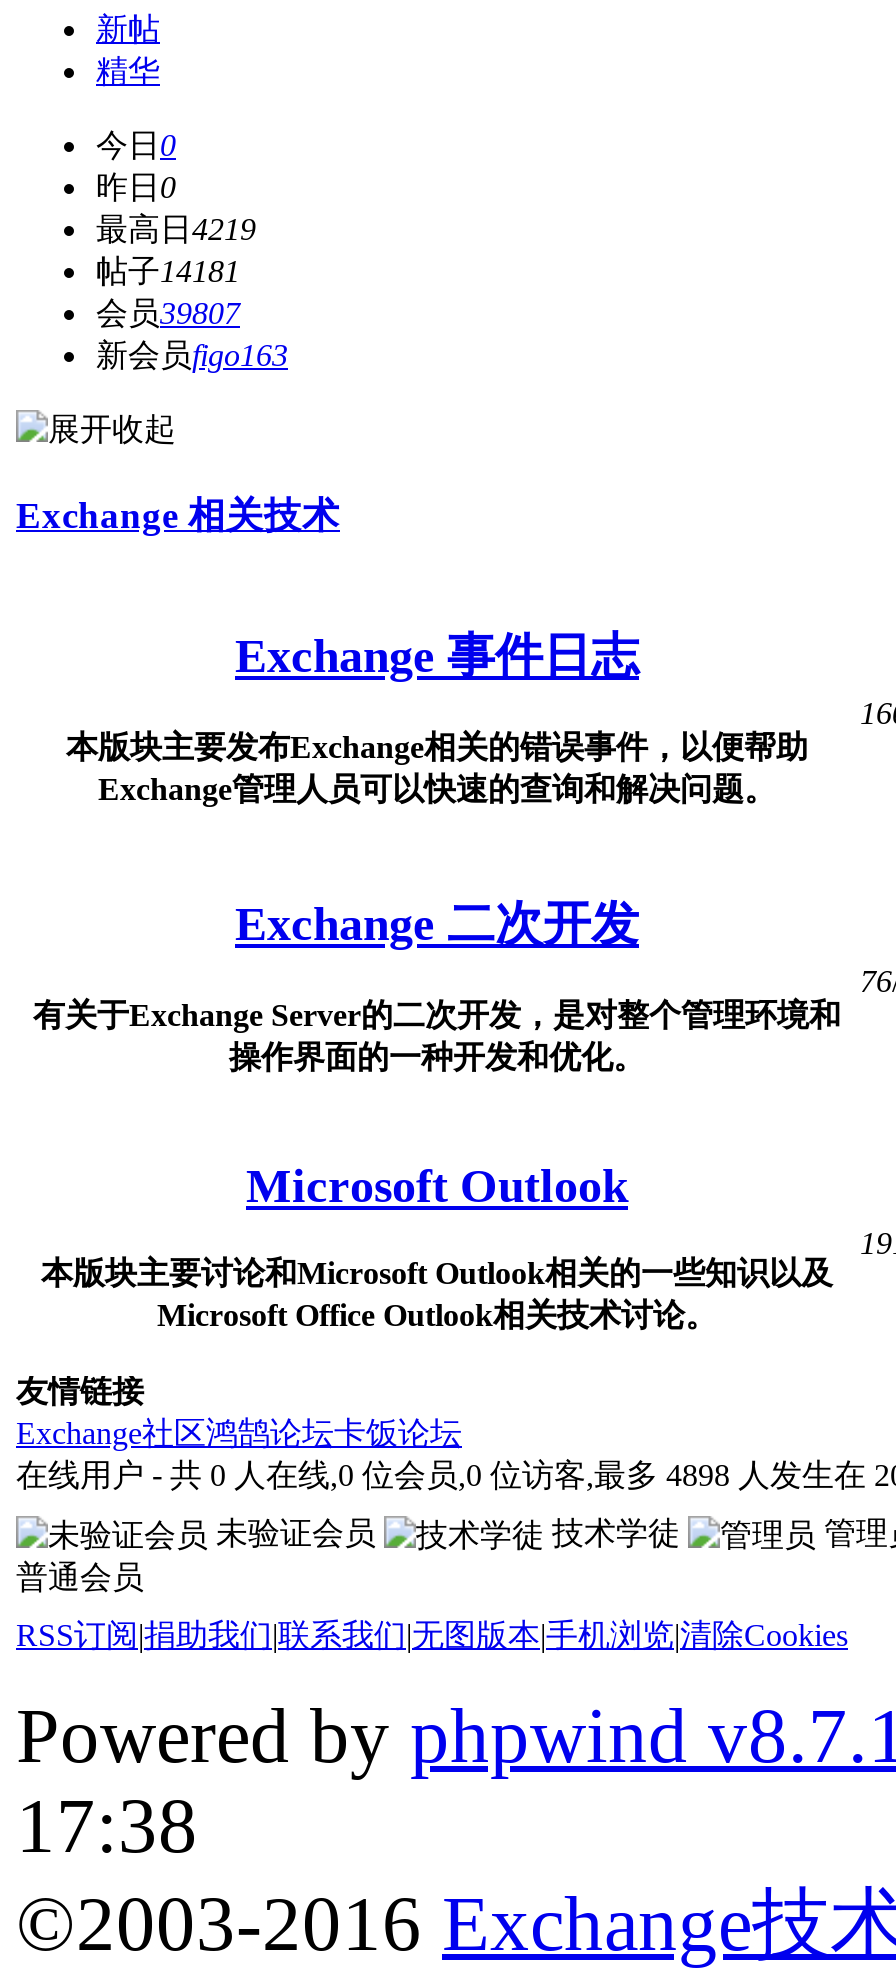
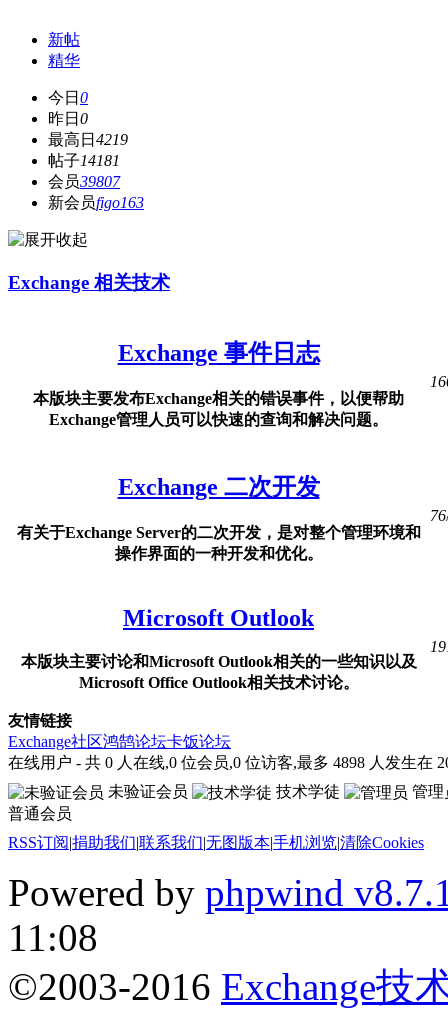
- 17:38
+ 11:08
